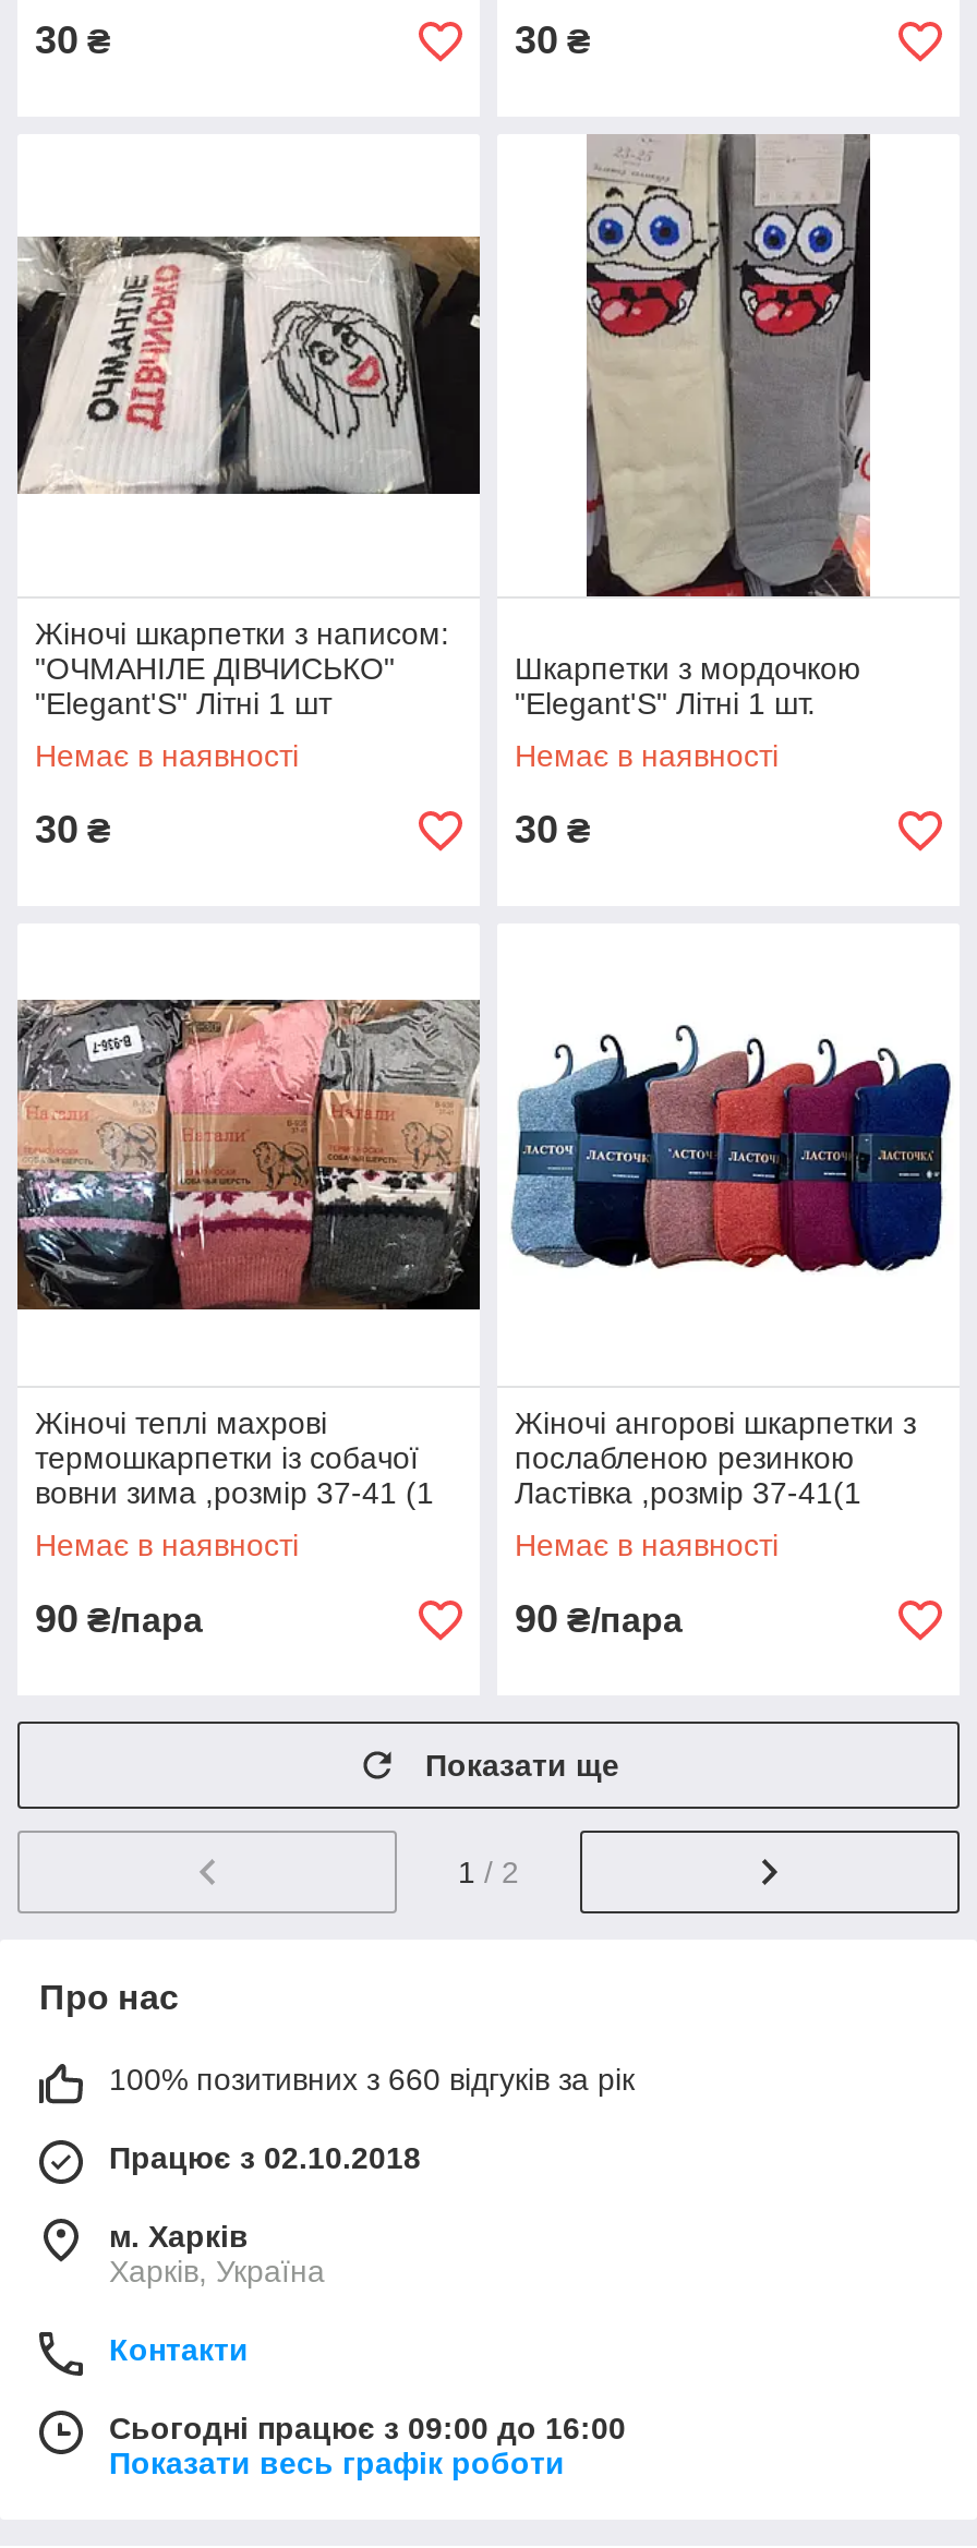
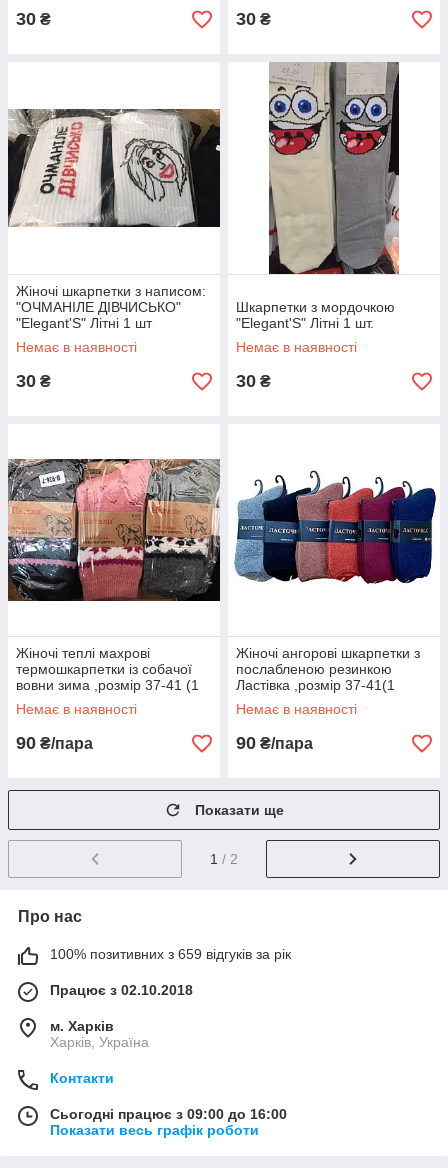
- 100% позитивних з 660 відгуків за рік
+ 100% позитивних з 659 відгуків за рік
